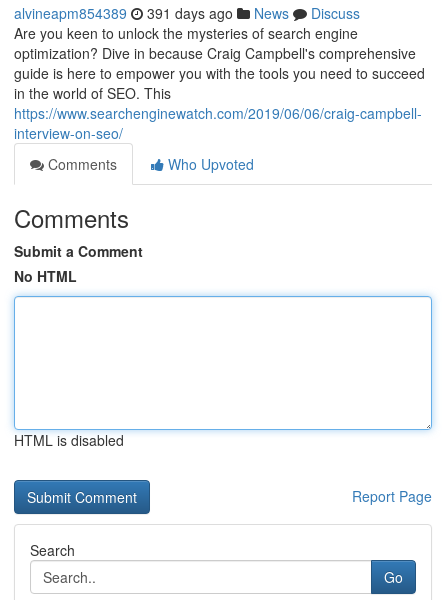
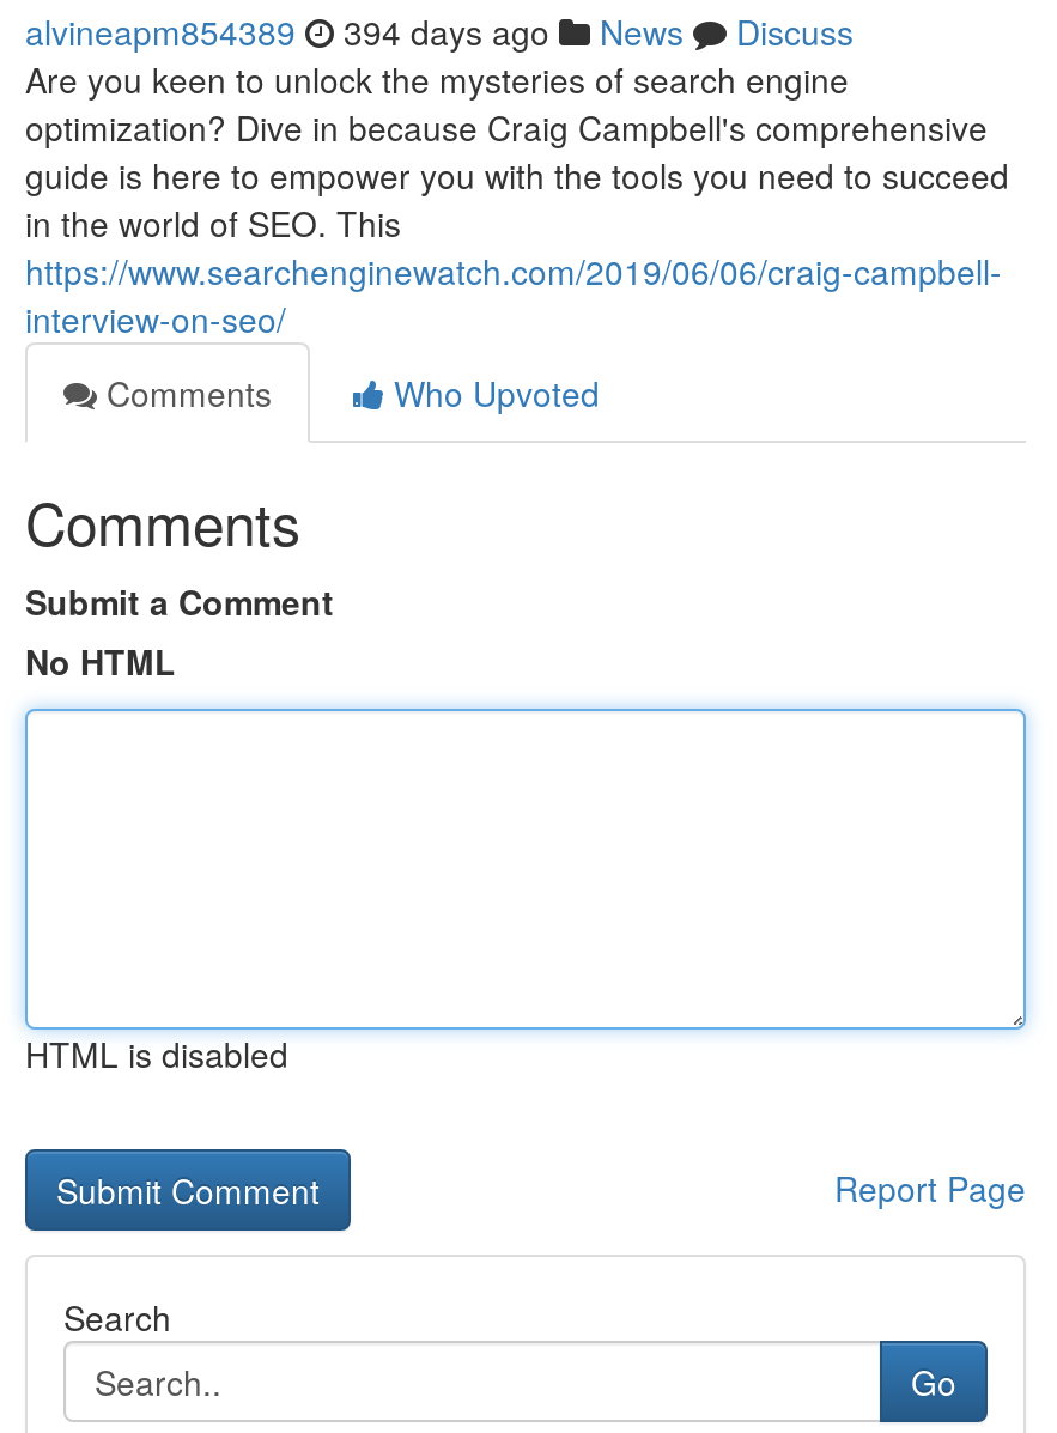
- alvineapm854389 391 days ago News Discuss
+ alvineapm854389 394 days ago News Discuss
